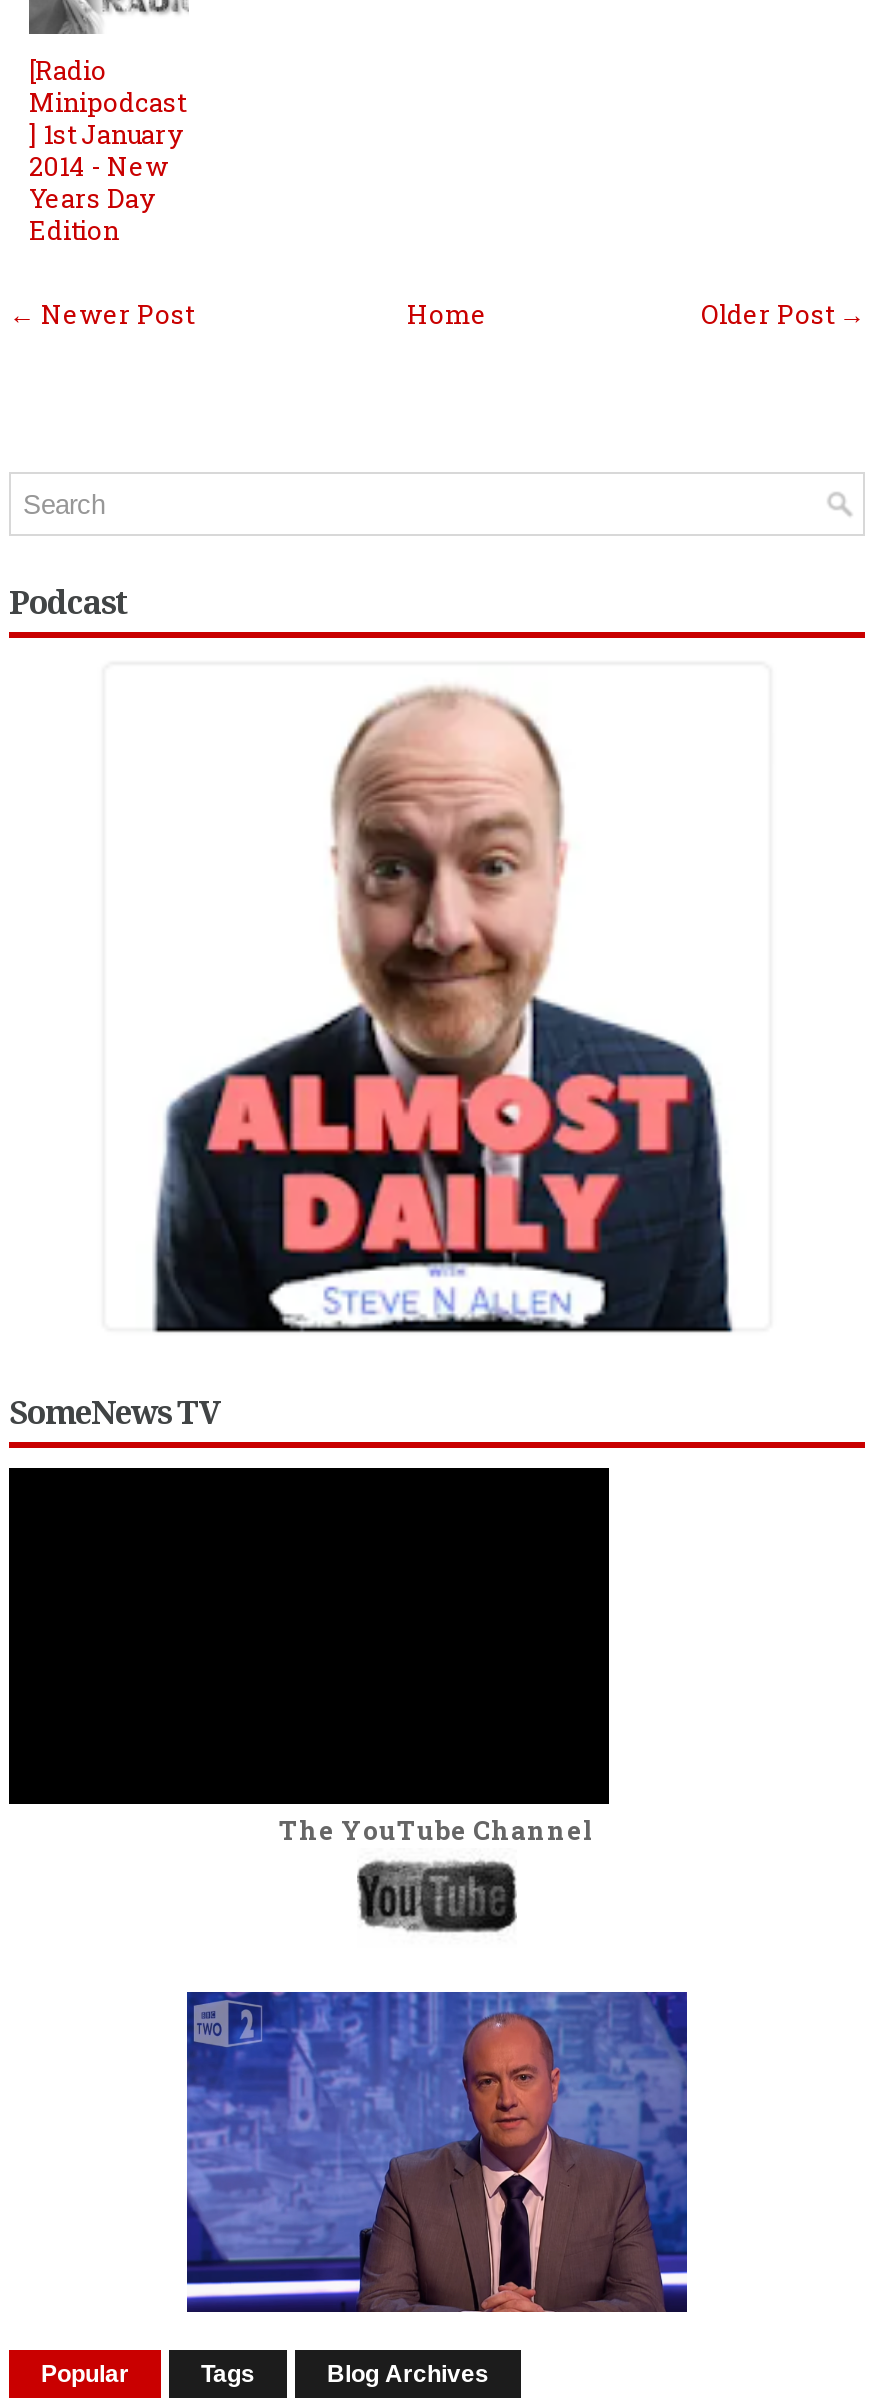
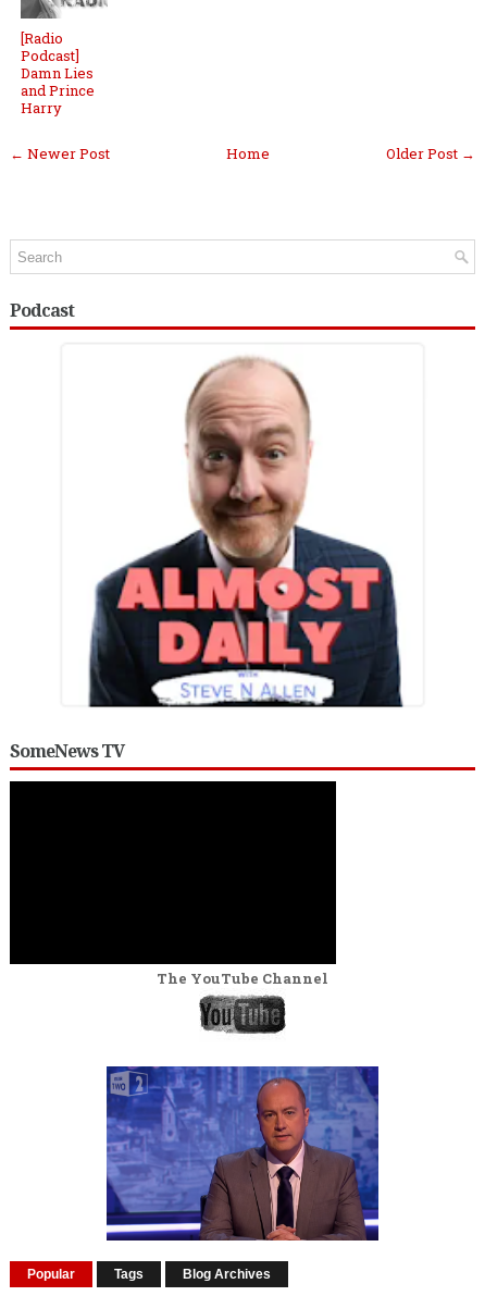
- Minipodcast
- ] 1st January
- 2014 - New
- Years Day
- Edition
+ Podcast]
+ Damn Lies
+ and Prince
+ Harry
